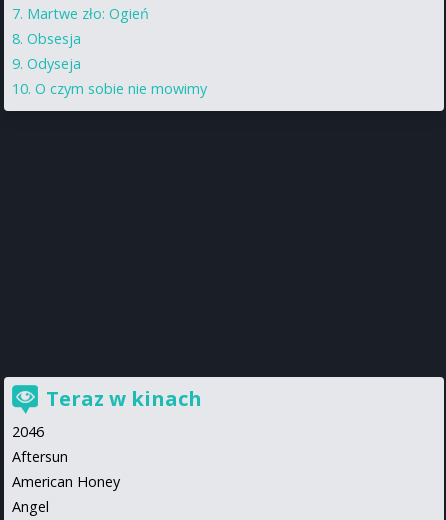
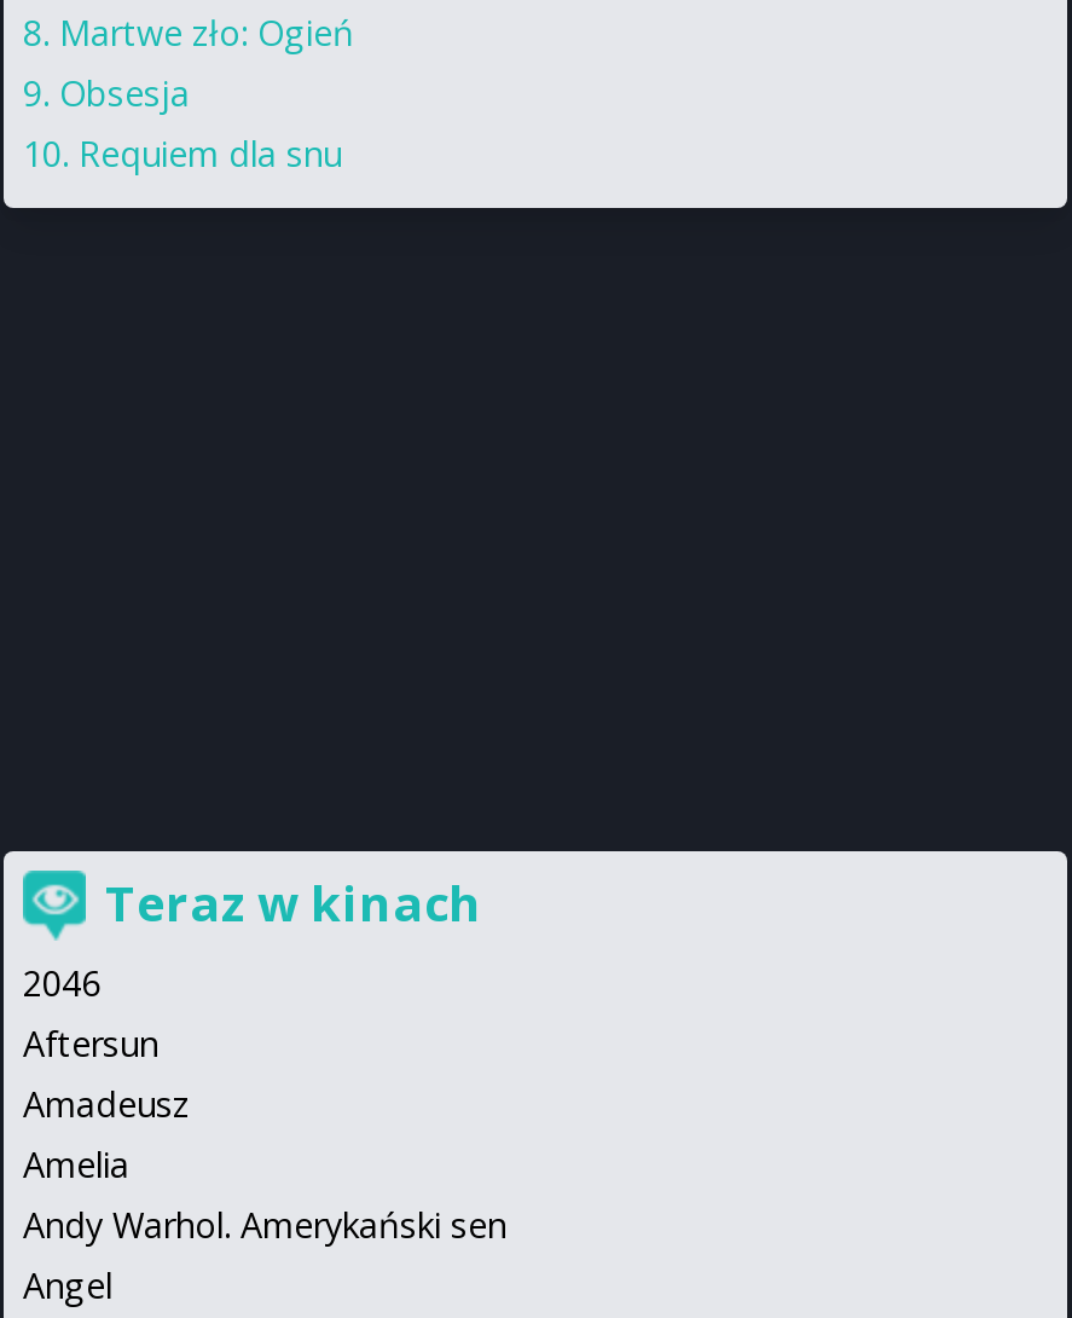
- Odyseja
- O czym sobie nie mowimy
+ Requiem dla snu

moved up: Teraz w kinach | 2046 | Aftersun

- American Honey
+ Amadeusz
+ Amelia
+ Andy Warhol. Amerykański sen
